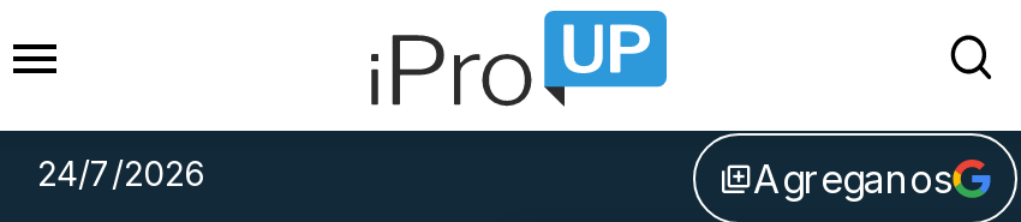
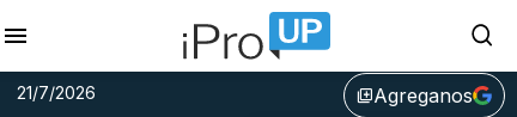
- 24/7/2026
+ 21/7/2026
